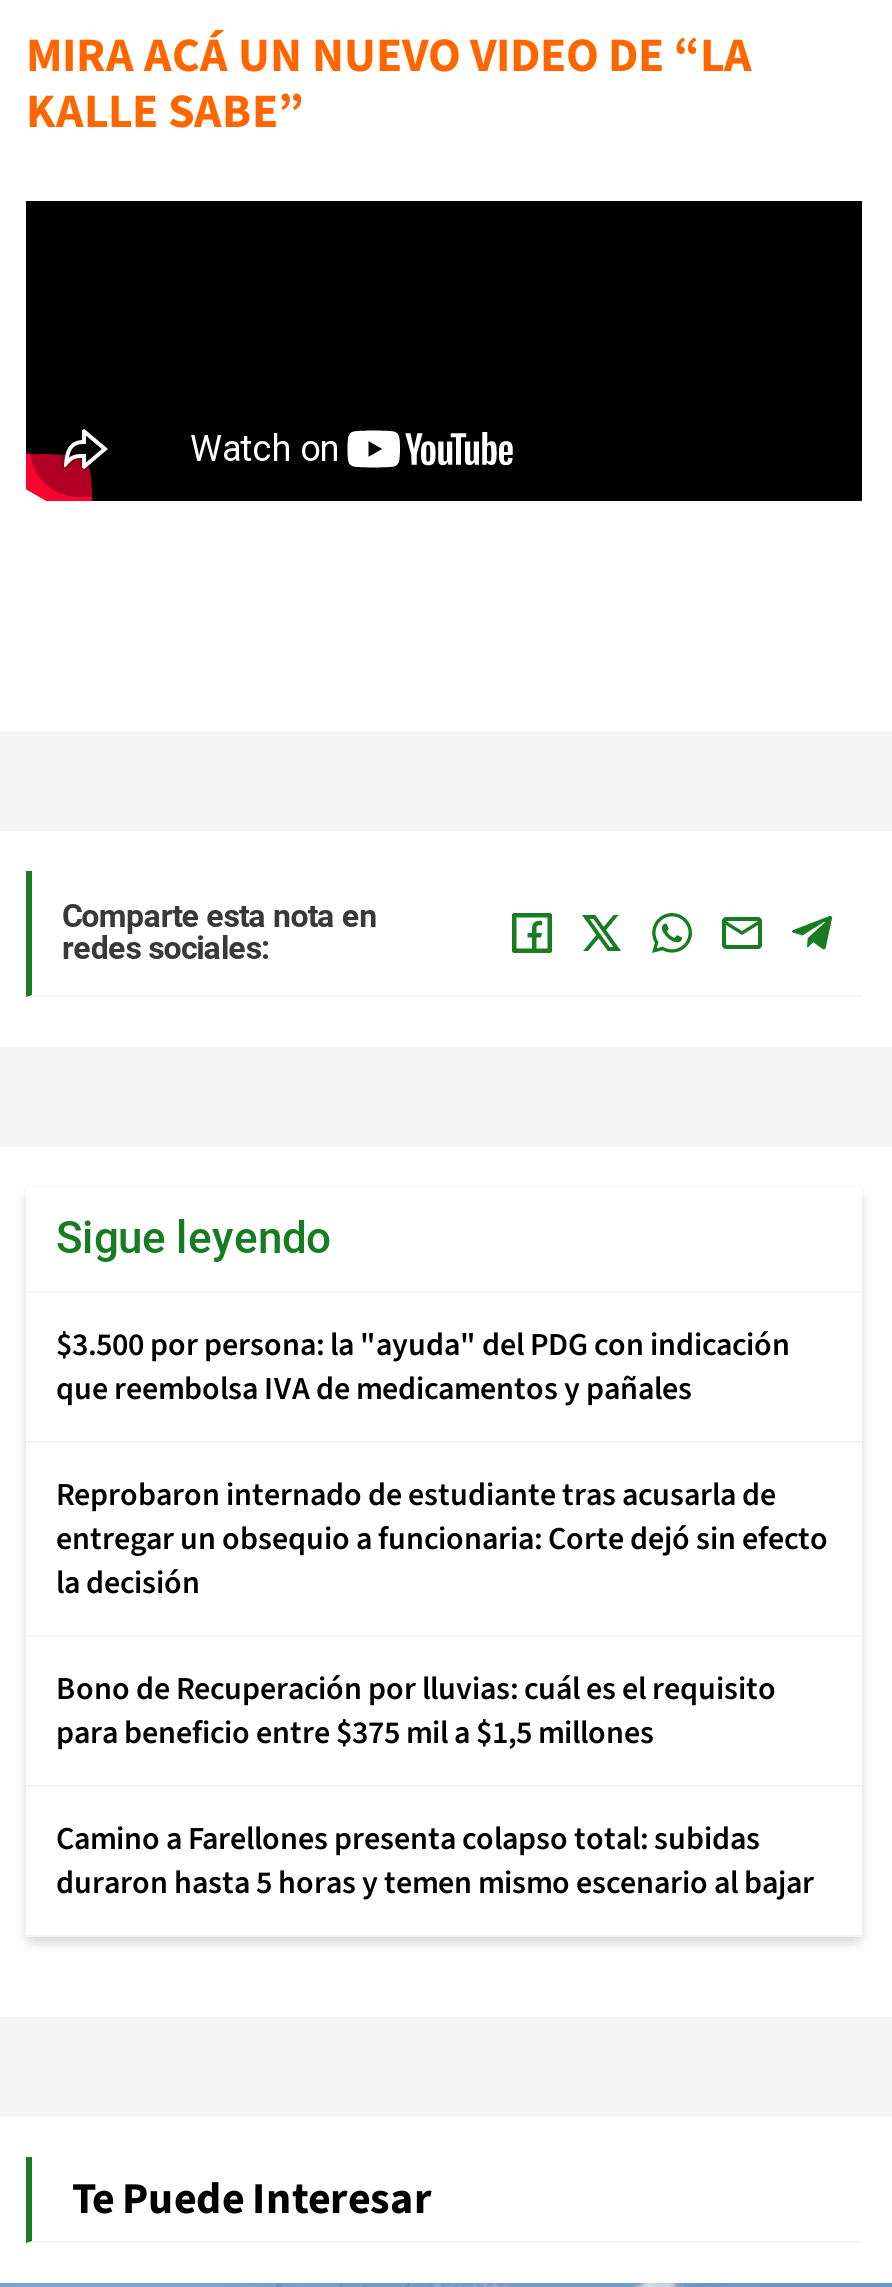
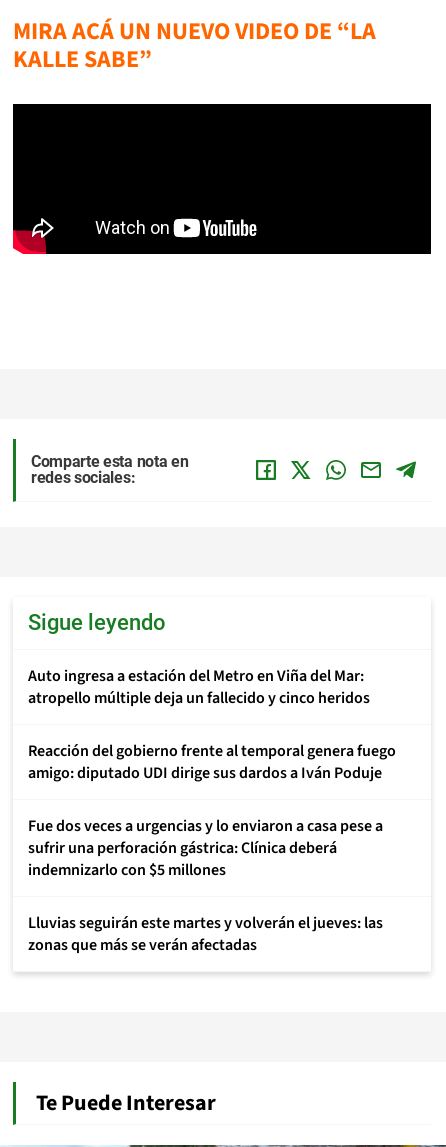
- $3.500 por persona: la "ayuda" del PDG con indicación
- que reembolsa IVA de medicamentos y pañales
+ Auto ingresa a estación del Metro en Viña del Mar:
+ atropello múltiple deja un fallecido y cinco heridos

- Reprobaron internado de estudiante tras acusarla de
- entregar un obsequio a funcionaria: Corte dejó sin efecto
- la decisión
+ Reacción del gobierno frente al temporal genera fuego
+ amigo: diputado UDI dirige sus dardos a Iván Poduje

- Bono de Recuperación por lluvias: cuál es el requisito
- para beneficio entre $375 mil a $1,5 millones
+ Fue dos veces a urgencias y lo enviaron a casa pese a
+ sufrir una perforación gástrica: Clínica deberá
+ indemnizarlo con $5 millones

- Camino a Farellones presenta colapso total: subidas
- duraron hasta 5 horas y temen mismo escenario al bajar
+ Lluvias seguirán este martes y volverán el jueves: las
+ zonas que más se verán afectadas
